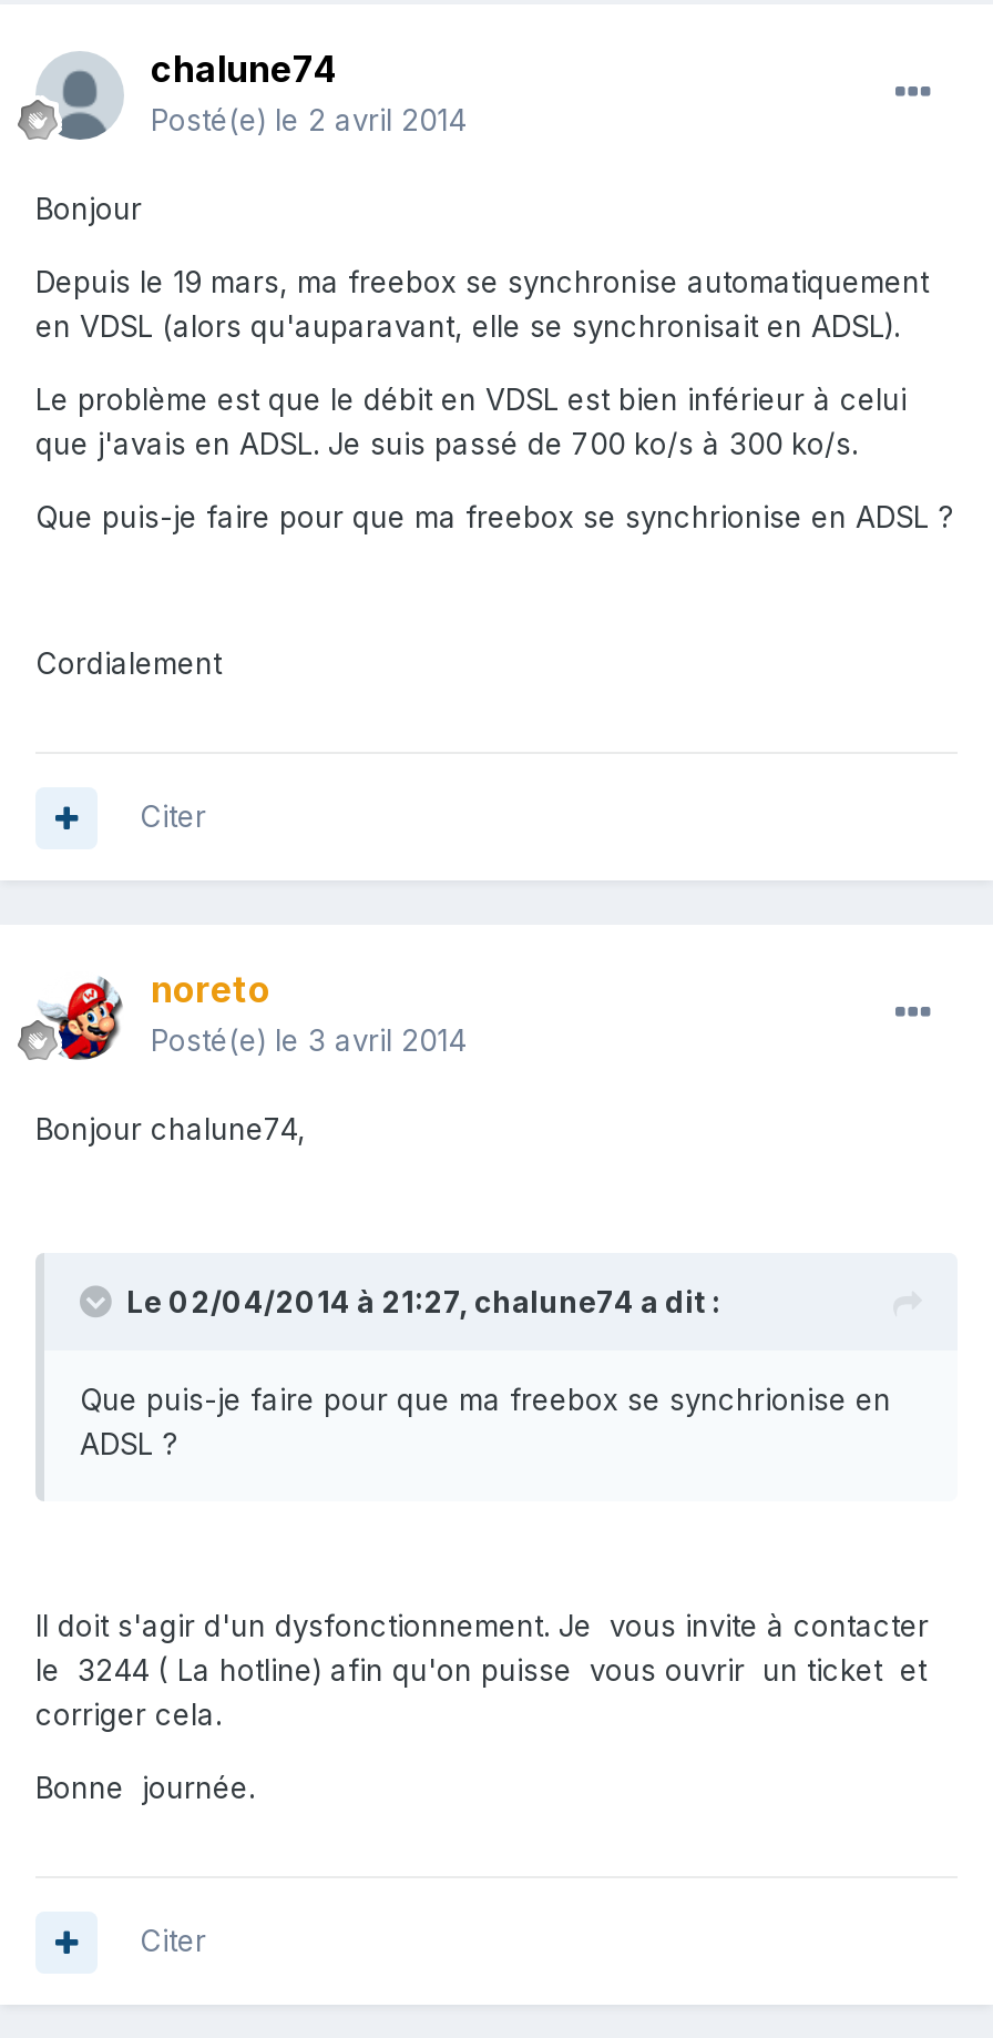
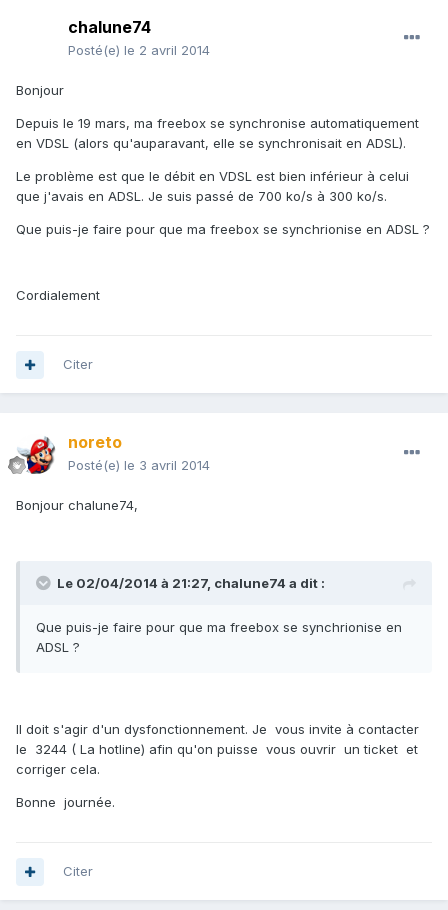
- [image]
